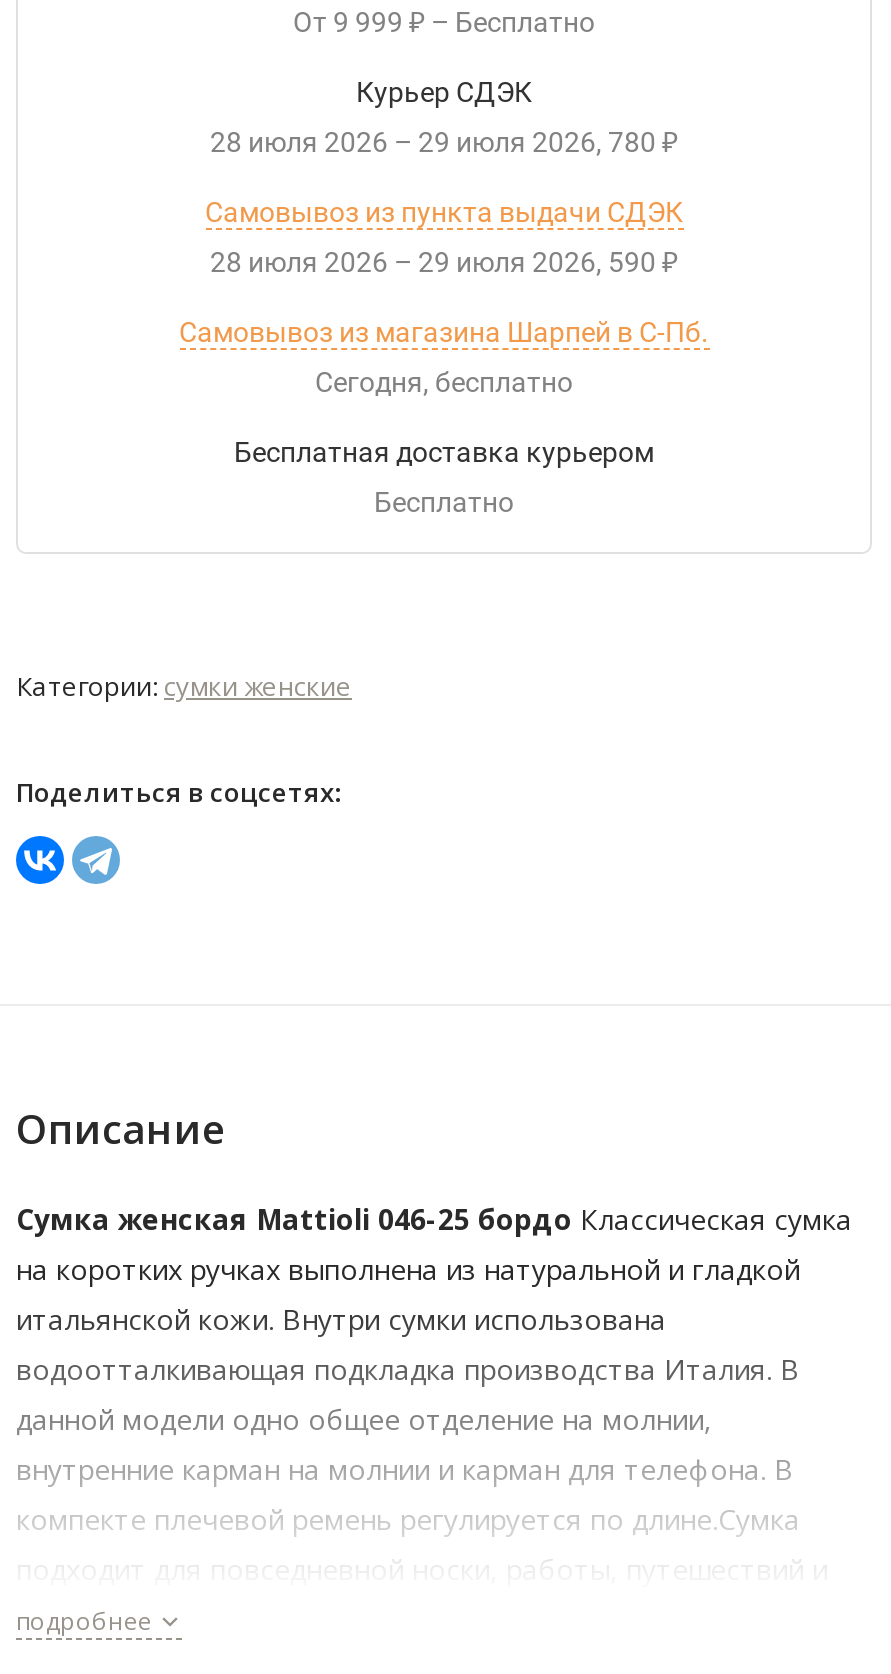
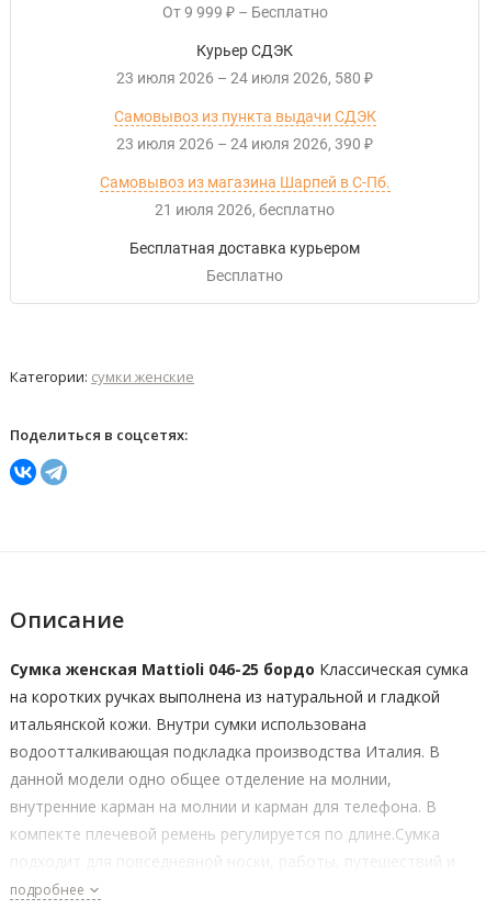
- 28 июля 2026 – 29 июля 2026 780 ₽
+ 23 июля 2026 – 24 июля 2026 580 ₽

- 28 июля 2026 – 29 июля 2026 590 ₽
+ 23 июля 2026 – 24 июля 2026 390 ₽

- Сегодня
+ 21 июля 2026
